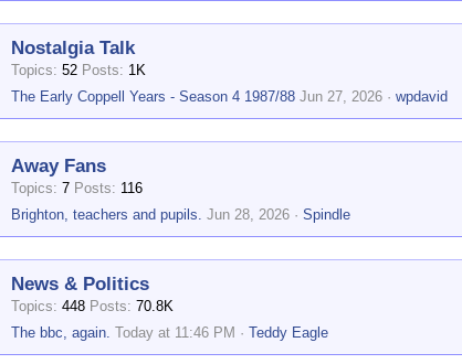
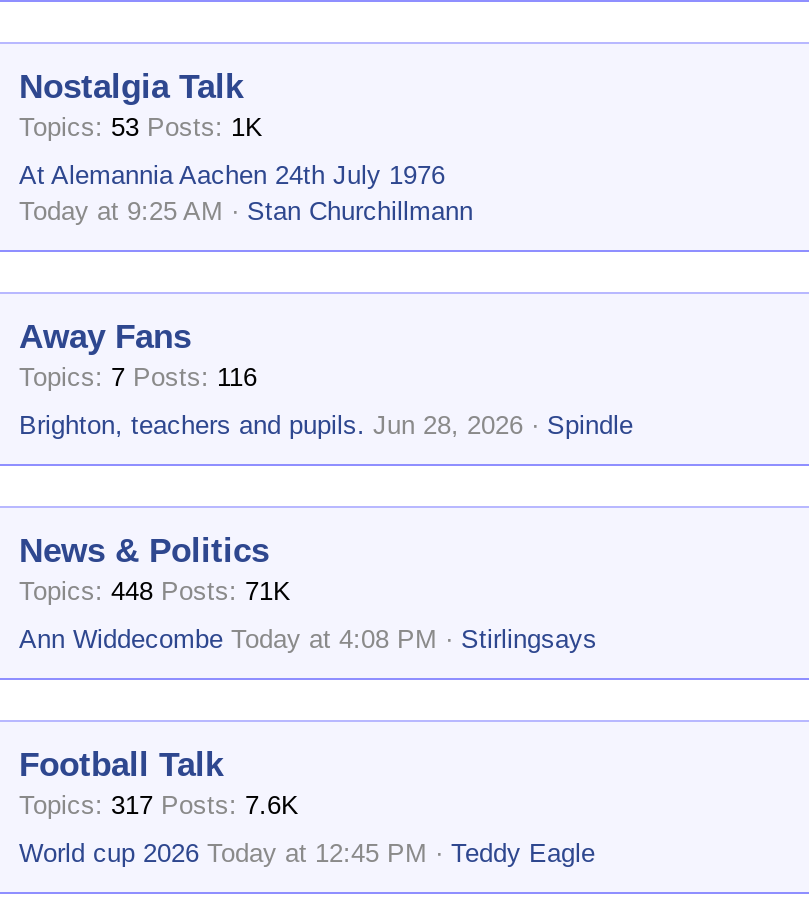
- Topics 52 Posts 1K
+ Topics 53 Posts 1K

- The Early Coppell Years - Season 4 1987/88 Jun 27, 2026
- wpdavid
+ At Alemannia Aachen 24th July 1976
+ Today at 9:25 AM
+ Stan Churchillmann

- Topics 448 Posts 70.8K
- The bbc, again. Today at 11:46 PM
+ Topics 448 Posts 71K
+ Ann Widdecombe Today at 4:08 PM
+ Stirlingsays
+ Football Talk
+ Topics 317 Posts 7.6K
+ World cup 2026 Today at 12:45 PM
